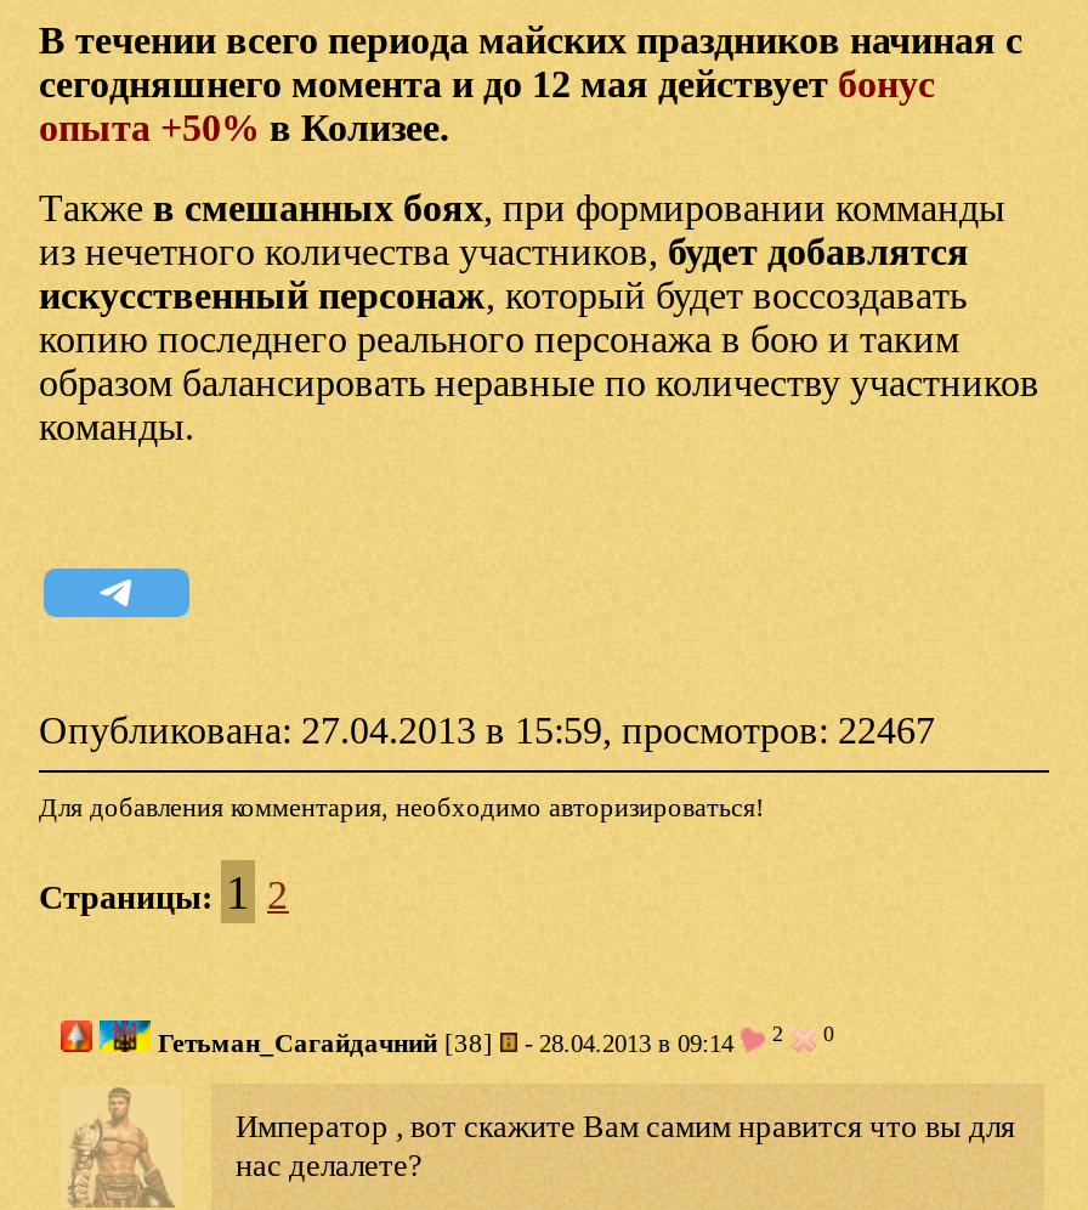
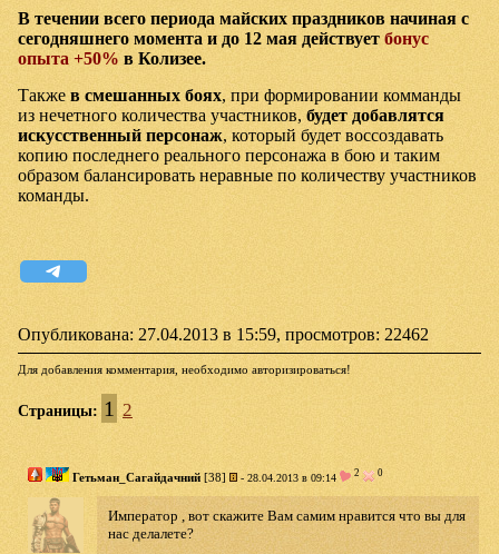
- Опубликована: 27.04.2013 в 15:59, просмотров: 22467
+ Опубликована: 27.04.2013 в 15:59, просмотров: 22462
